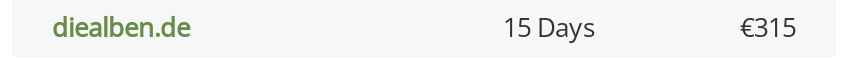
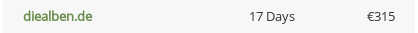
- 15 Days
+ 17 Days
